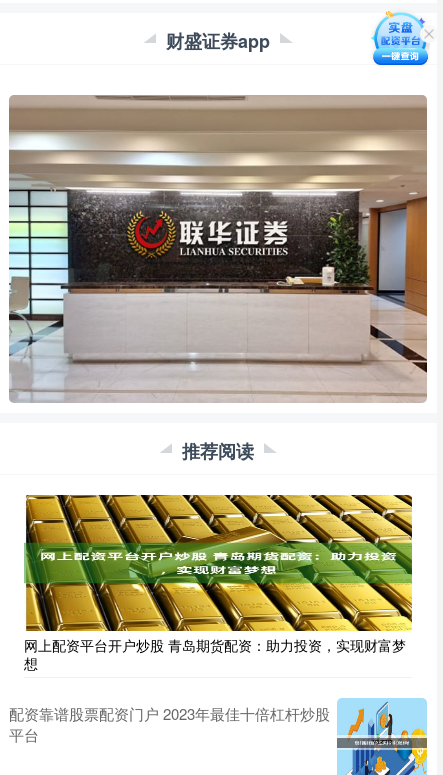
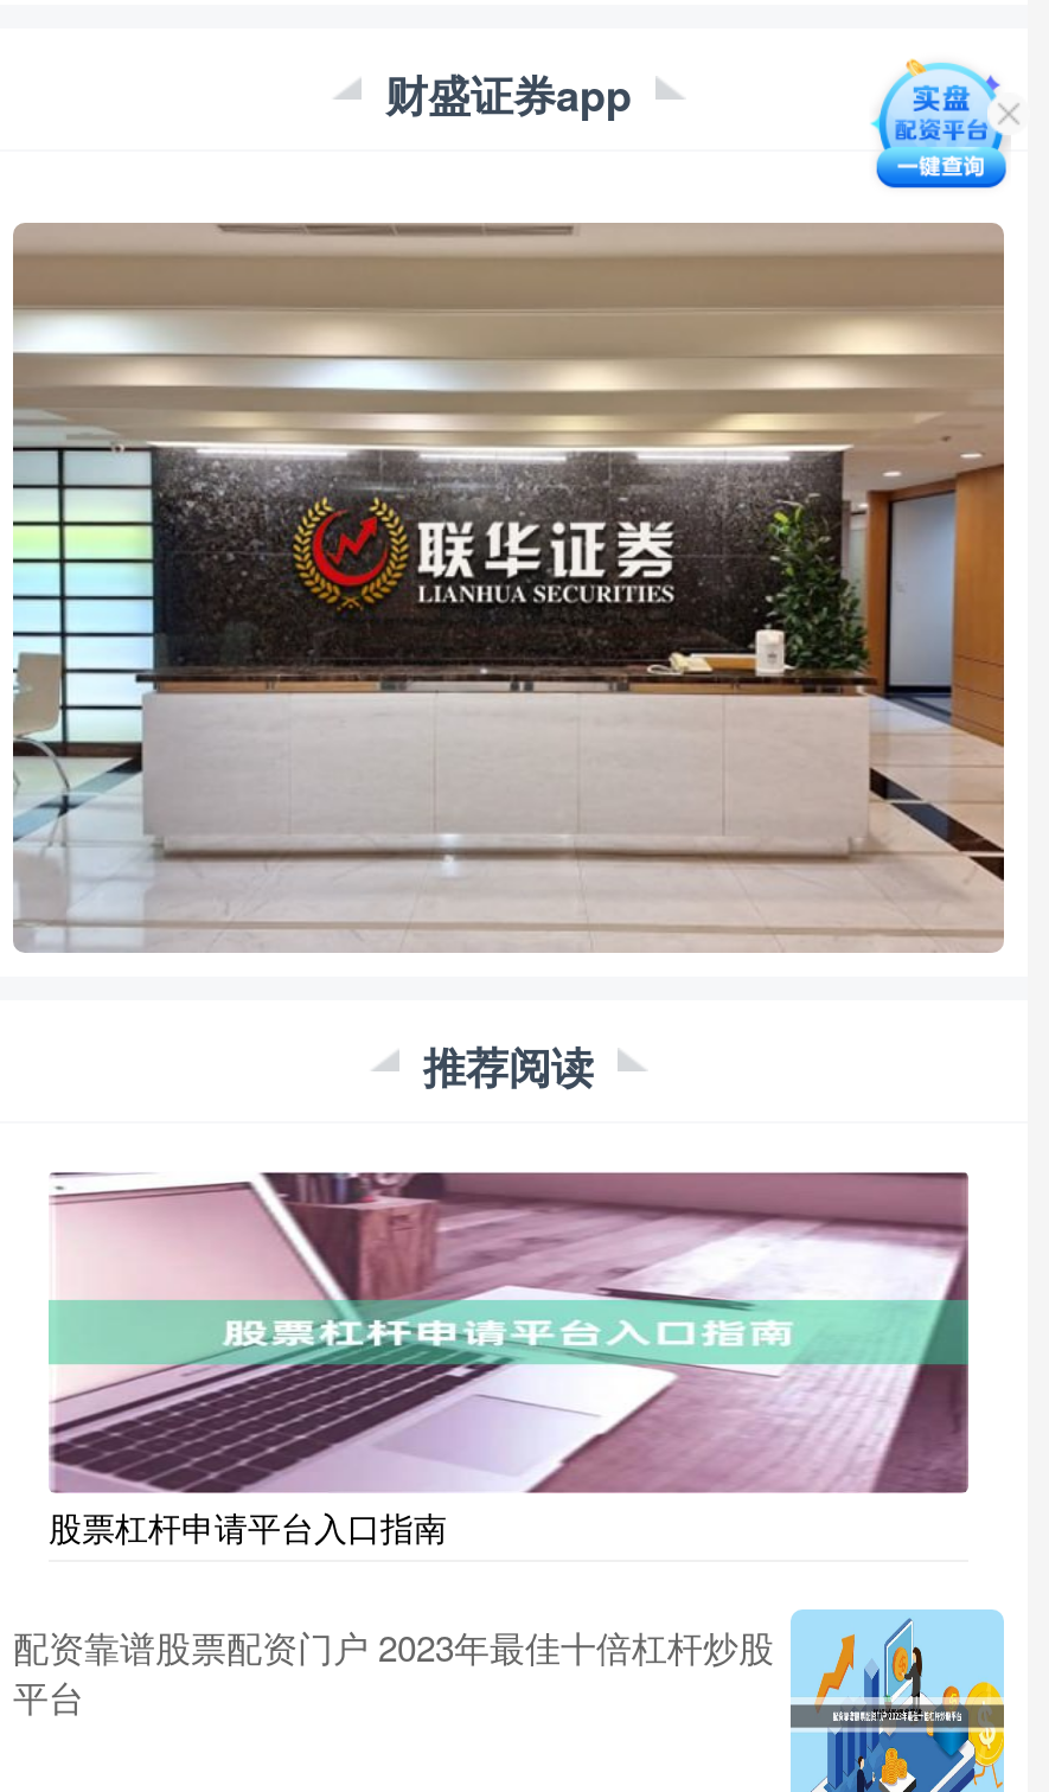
- [image]
+ [image]

- [image]
- 网上配资平台开户炒股 青岛期货配资：助力投资，实现财富梦
- 想
+ [image]
+ 股票杠杆申请平台入口指南
